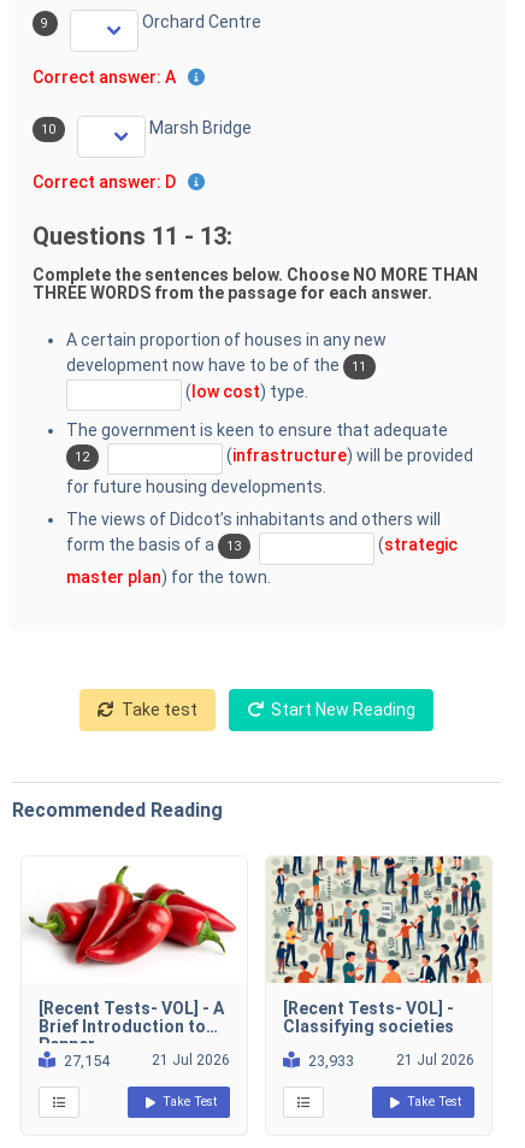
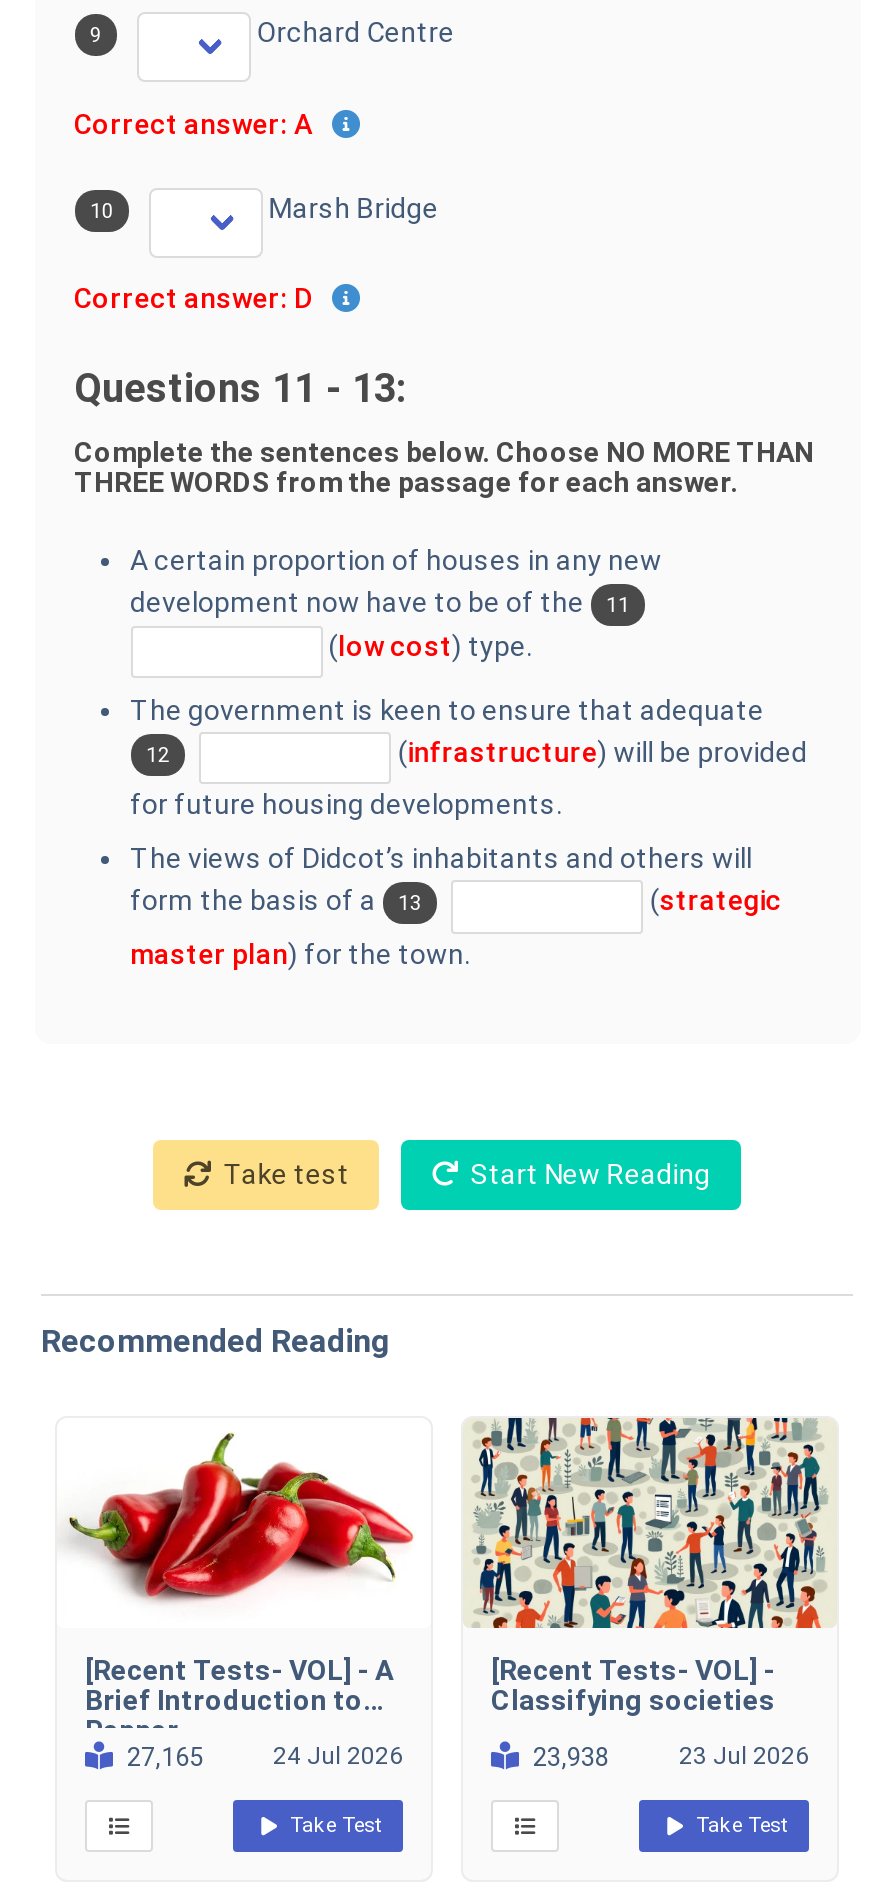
- 27,154
+ 27,165

- 21 Jul 2026
+ 24 Jul 2026

- 23,933
+ 23,938

- 21 Jul 2026
+ 23 Jul 2026
